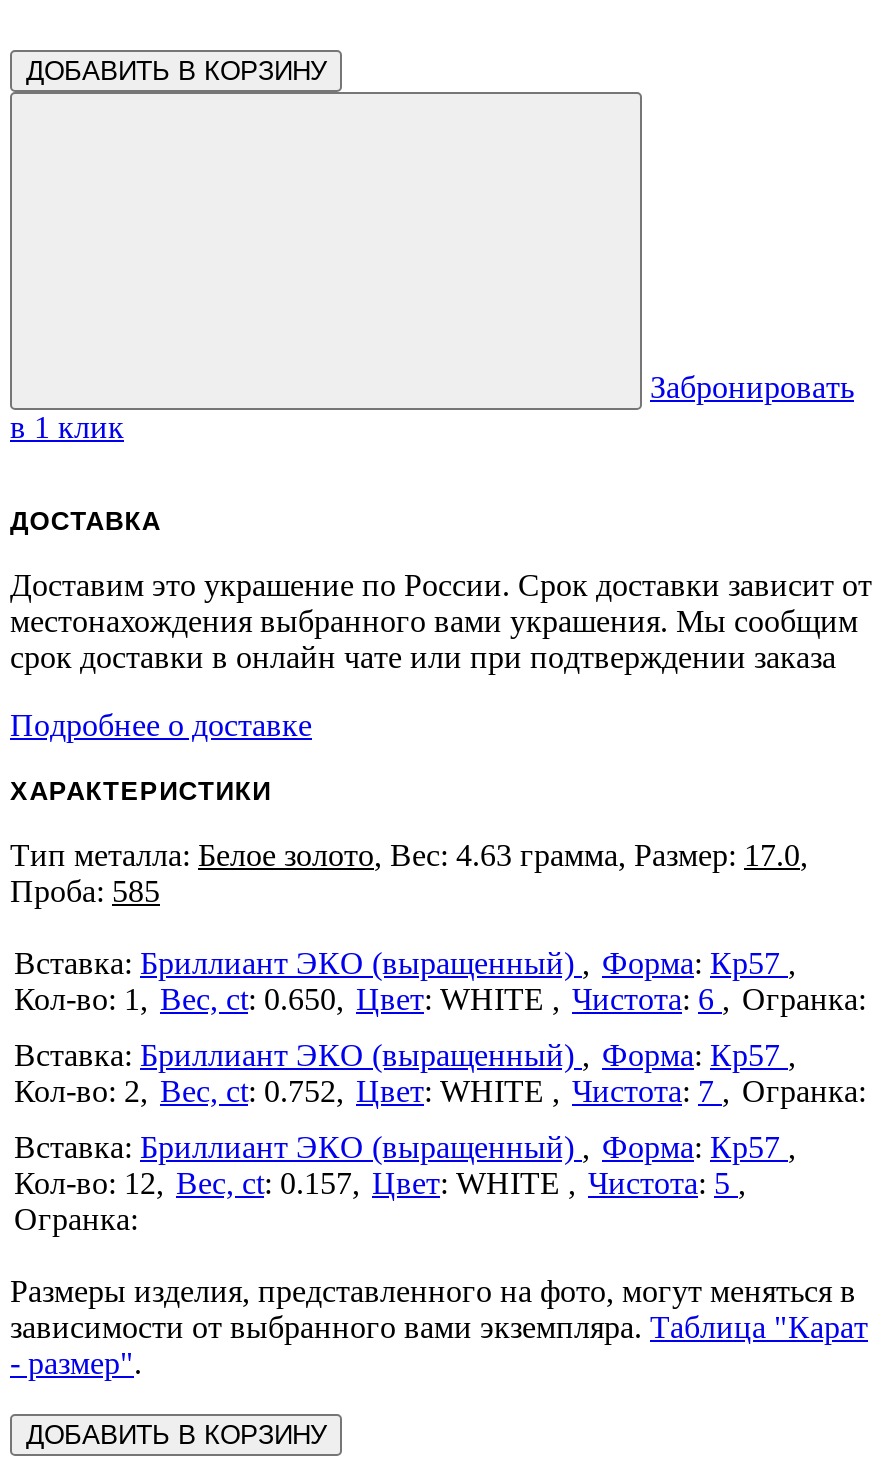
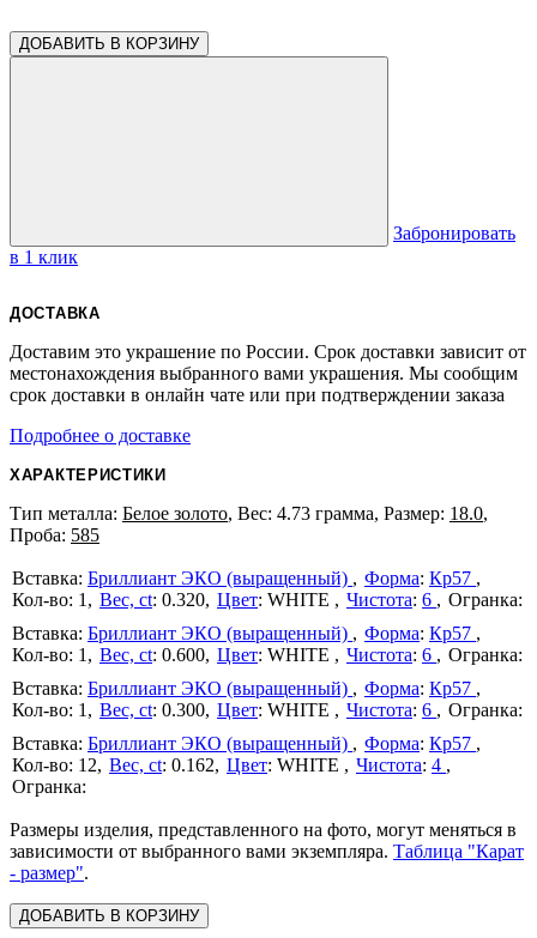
- Тип металла: Белое золото, Вес: 4.63 грамма, Размер: 17.0,
+ Тип металла: Белое золото, Вес: 4.73 грамма, Размер: 18.0,

- 1 Вес, ct: 0.650 Цвет: WHITE Чистота: 6
+ 1 Вес, ct: 0.320 Цвет: WHITE Чистота: 6

- 2 Вес, ct: 0.752 Цвет: WHITE Чистота: 7
+ 1 Вес, ct: 0.600 Цвет: WHITE Чистота: 6

- 12 Вес, ct: 0.157 Цвет: WHITE Чистота: 5
+ 1 Вес, ct: 0.300 Цвет: WHITE Чистота: 6
+ Бриллиант ЭКО (выращенный) Форма: Кр57
+ 12 Вес, ct: 0.162 Цвет: WHITE Чистота: 4
